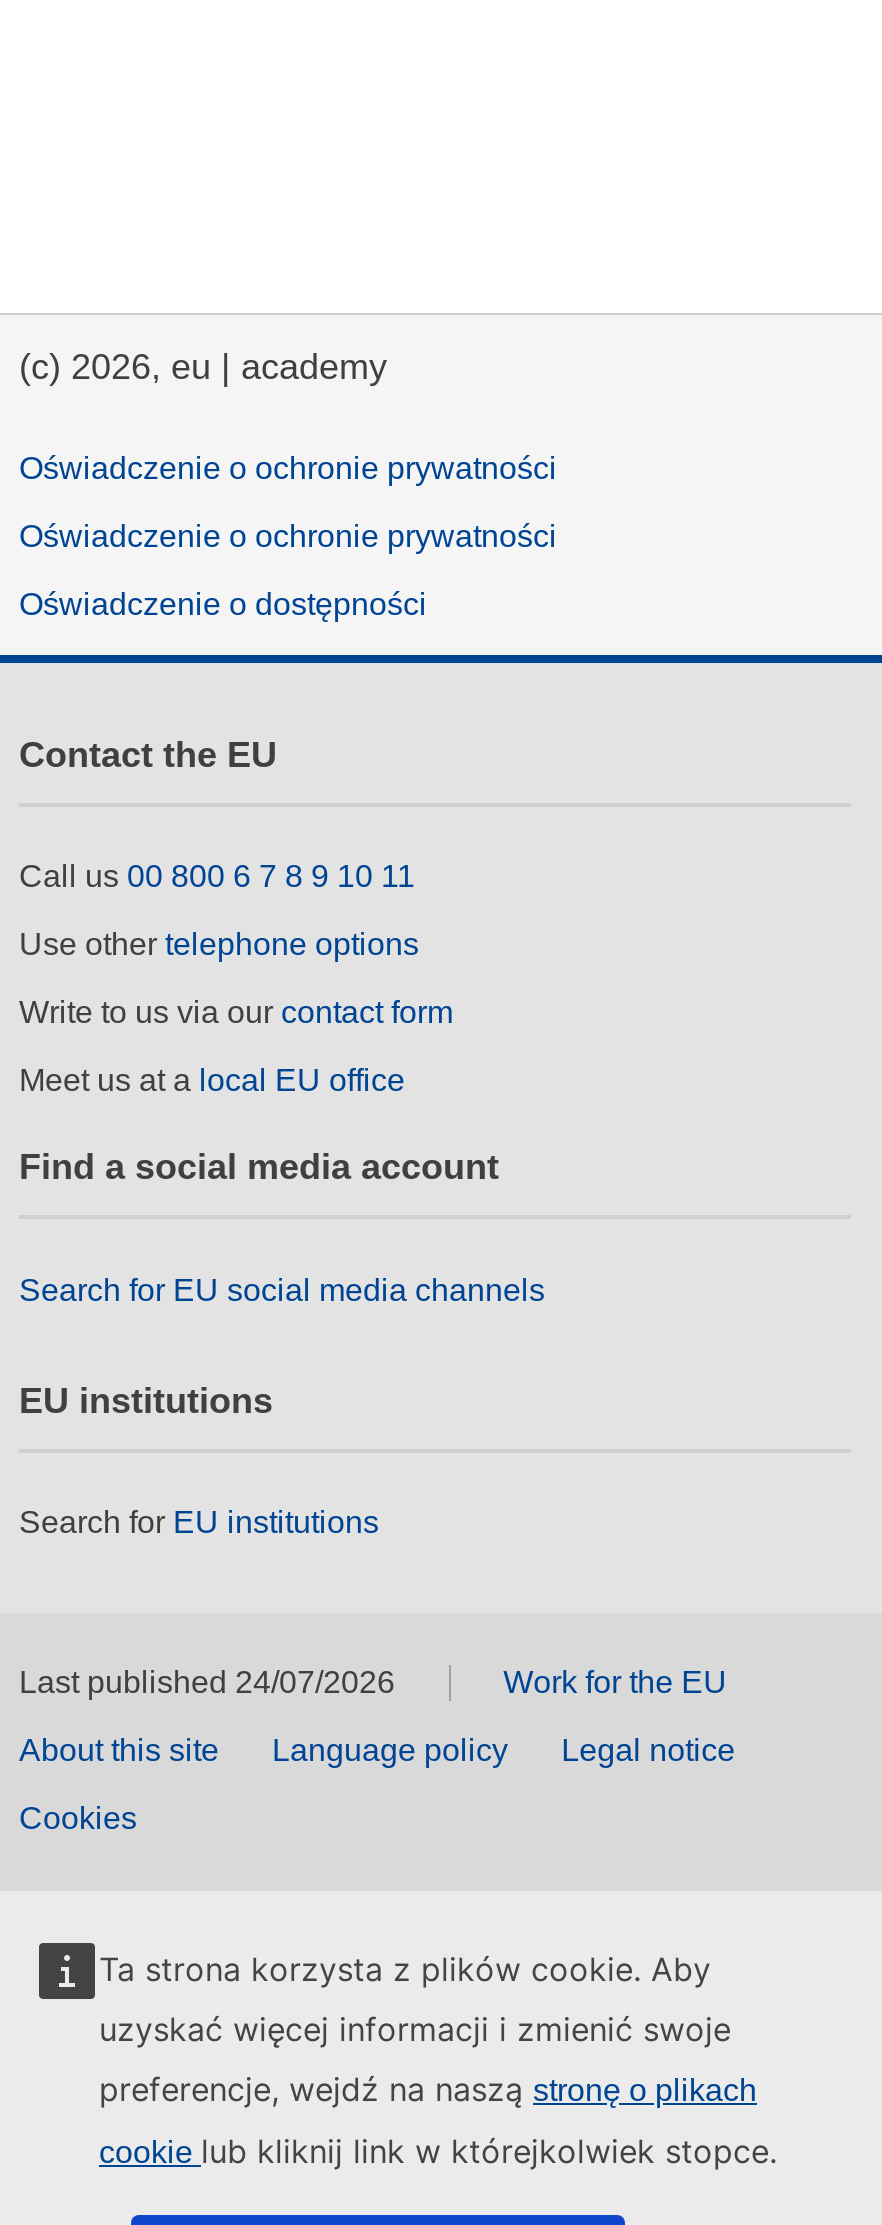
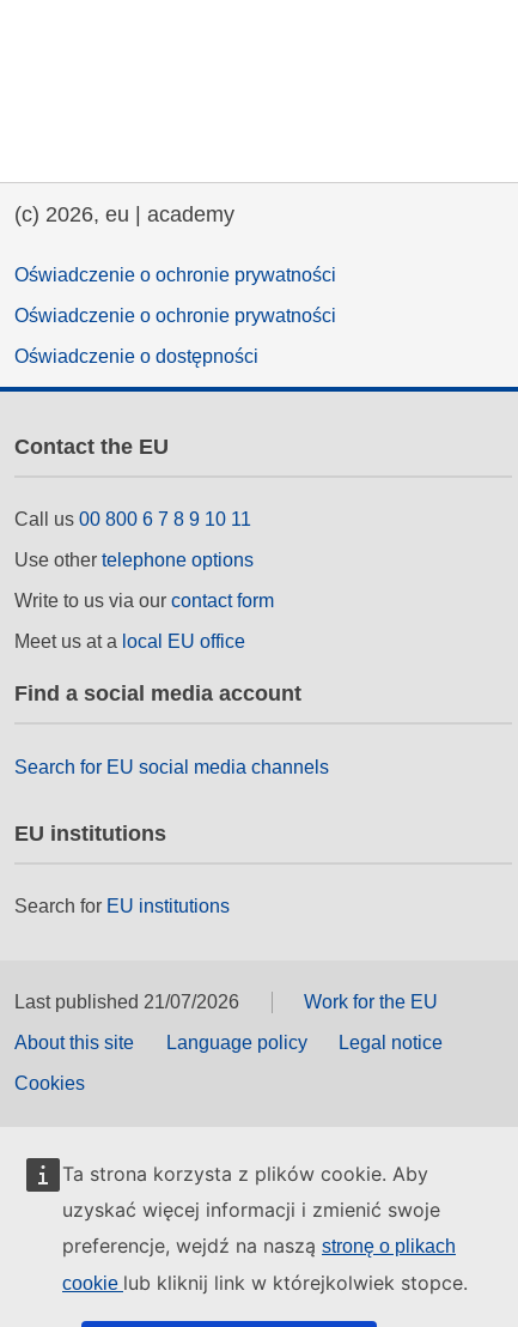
- Last published 24/07/2026
+ Last published 21/07/2026
